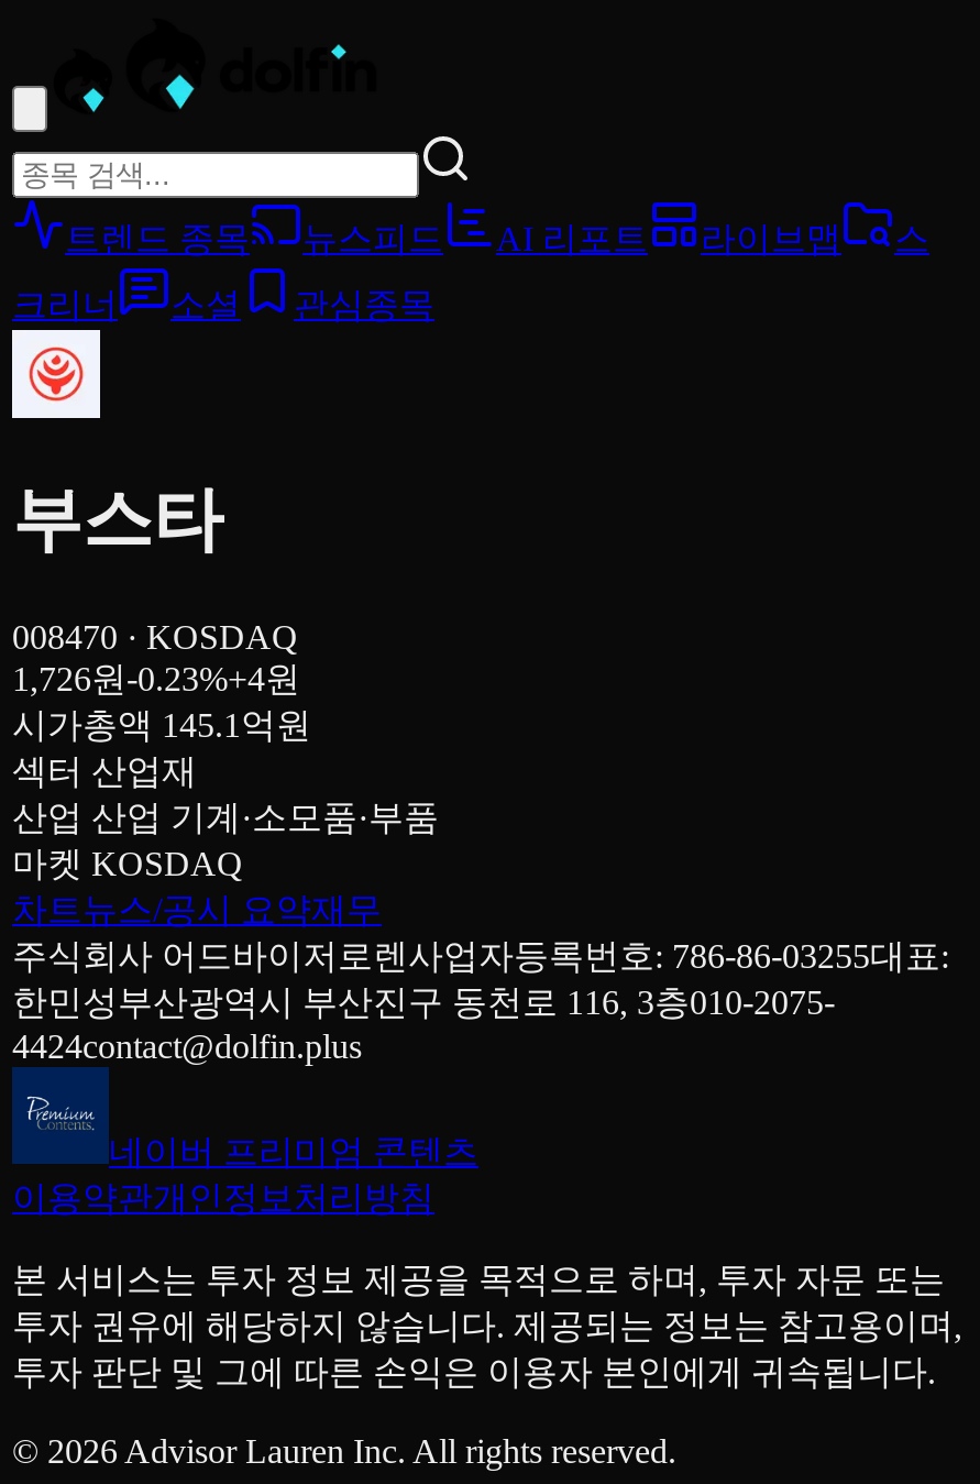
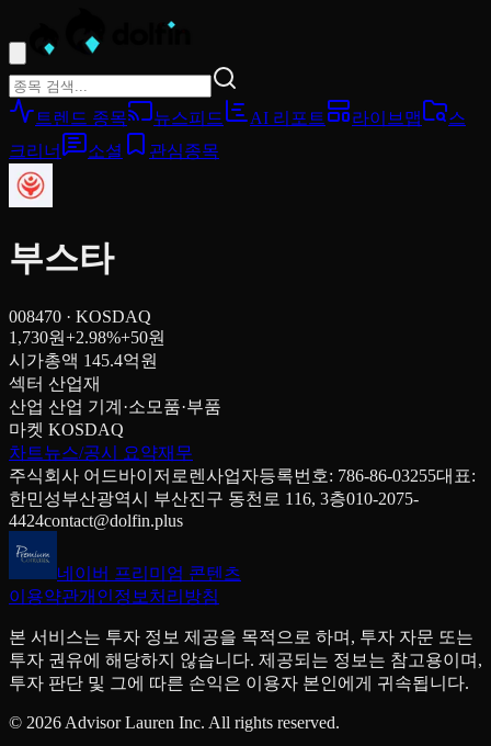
- 1,726원 -0.23%+4원
- 시가총액 145.1억원
+ 1,730원 +2.98%+50원
+ 시가총액 145.4억원
